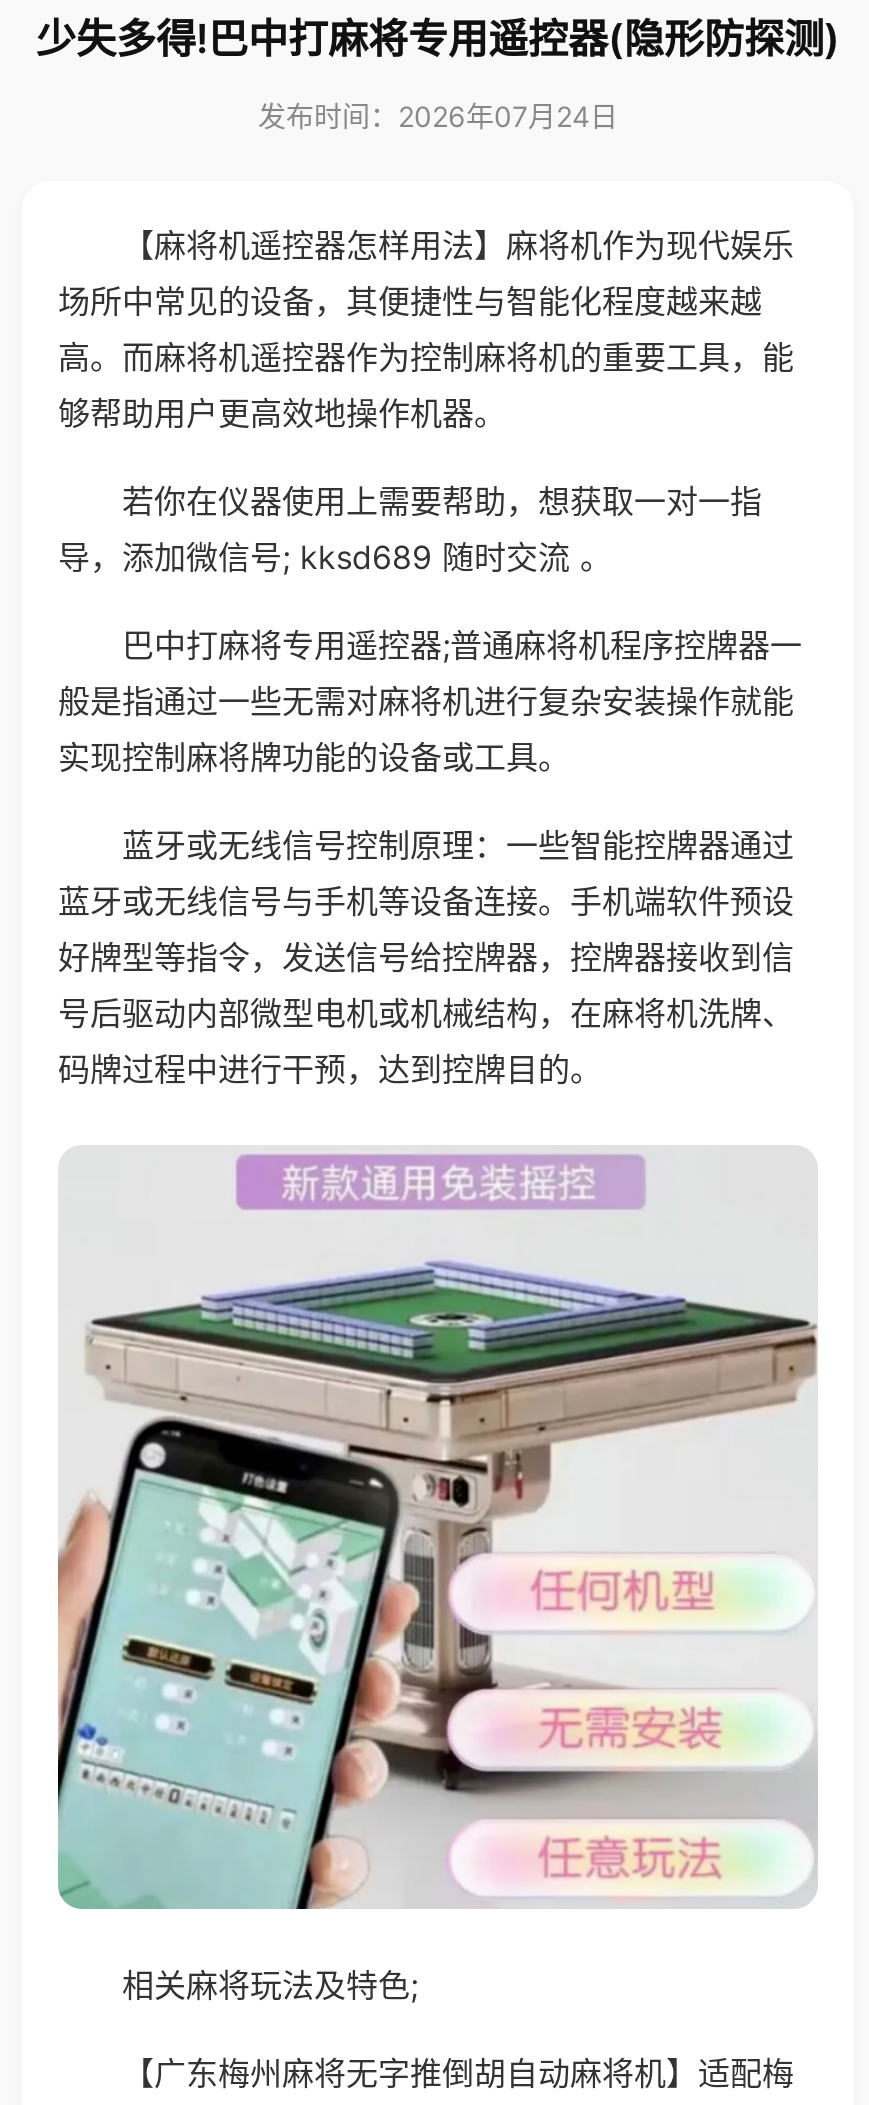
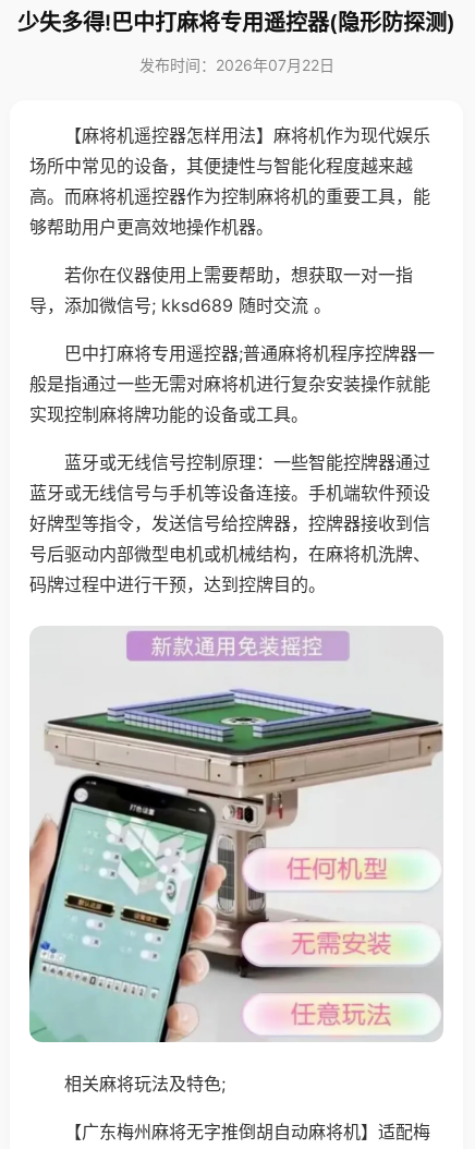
- 发布时间：2026年07月24日
+ 发布时间：2026年07月22日
